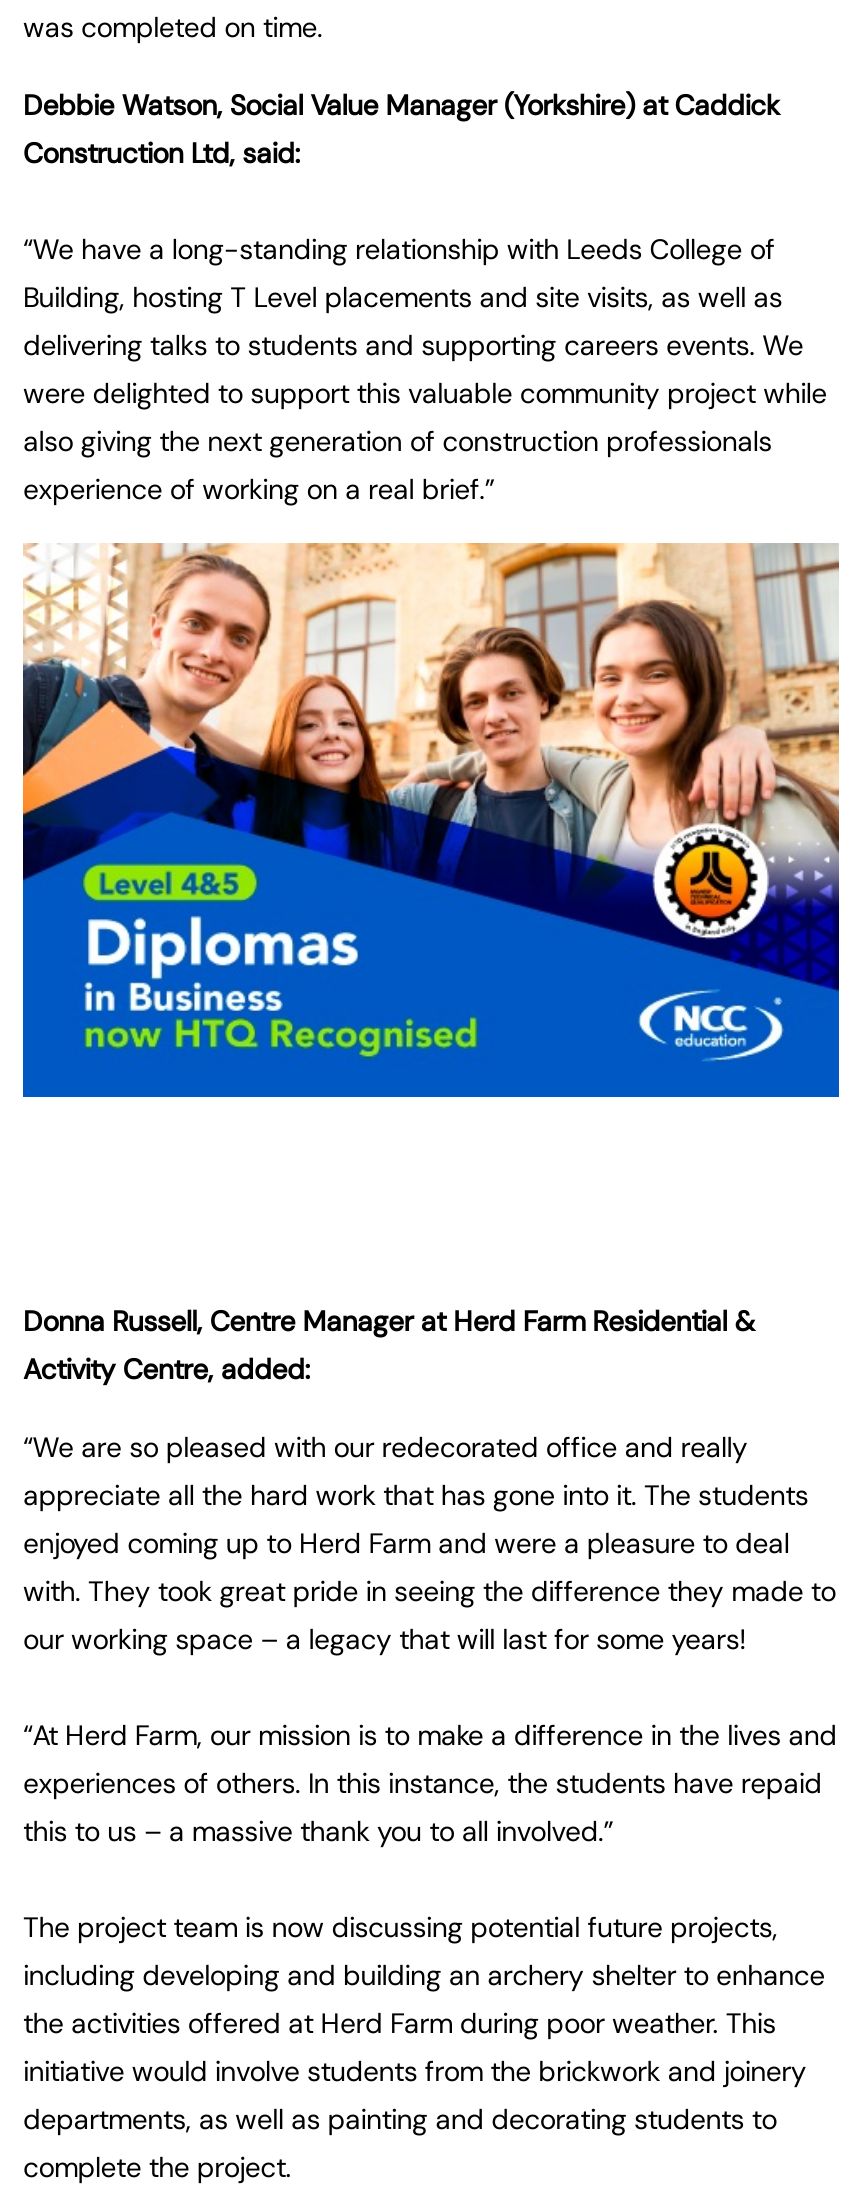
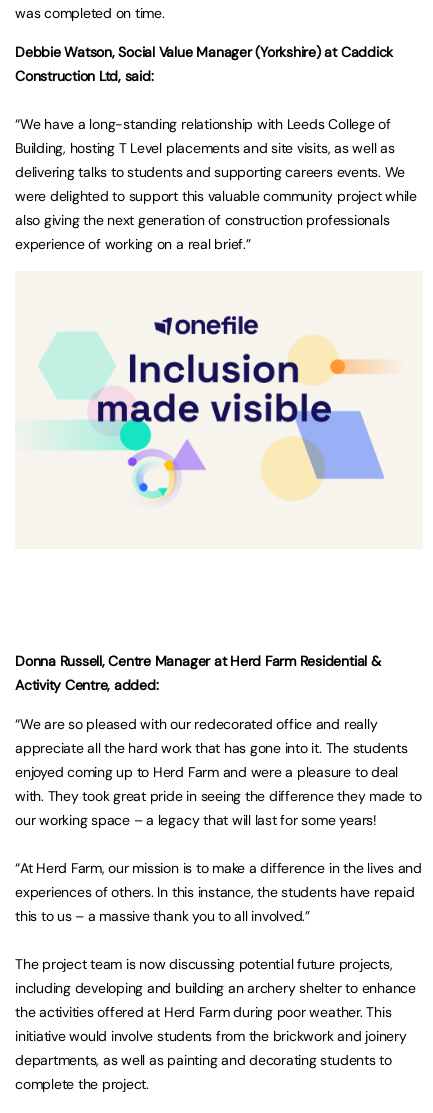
- [image]
+ [image]
